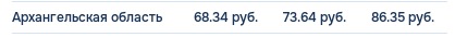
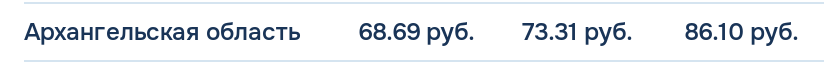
- 68.34 руб.
+ 68.69 руб.

- 73.64 руб.
+ 73.31 руб.

- 86.35 руб.
+ 86.10 руб.
